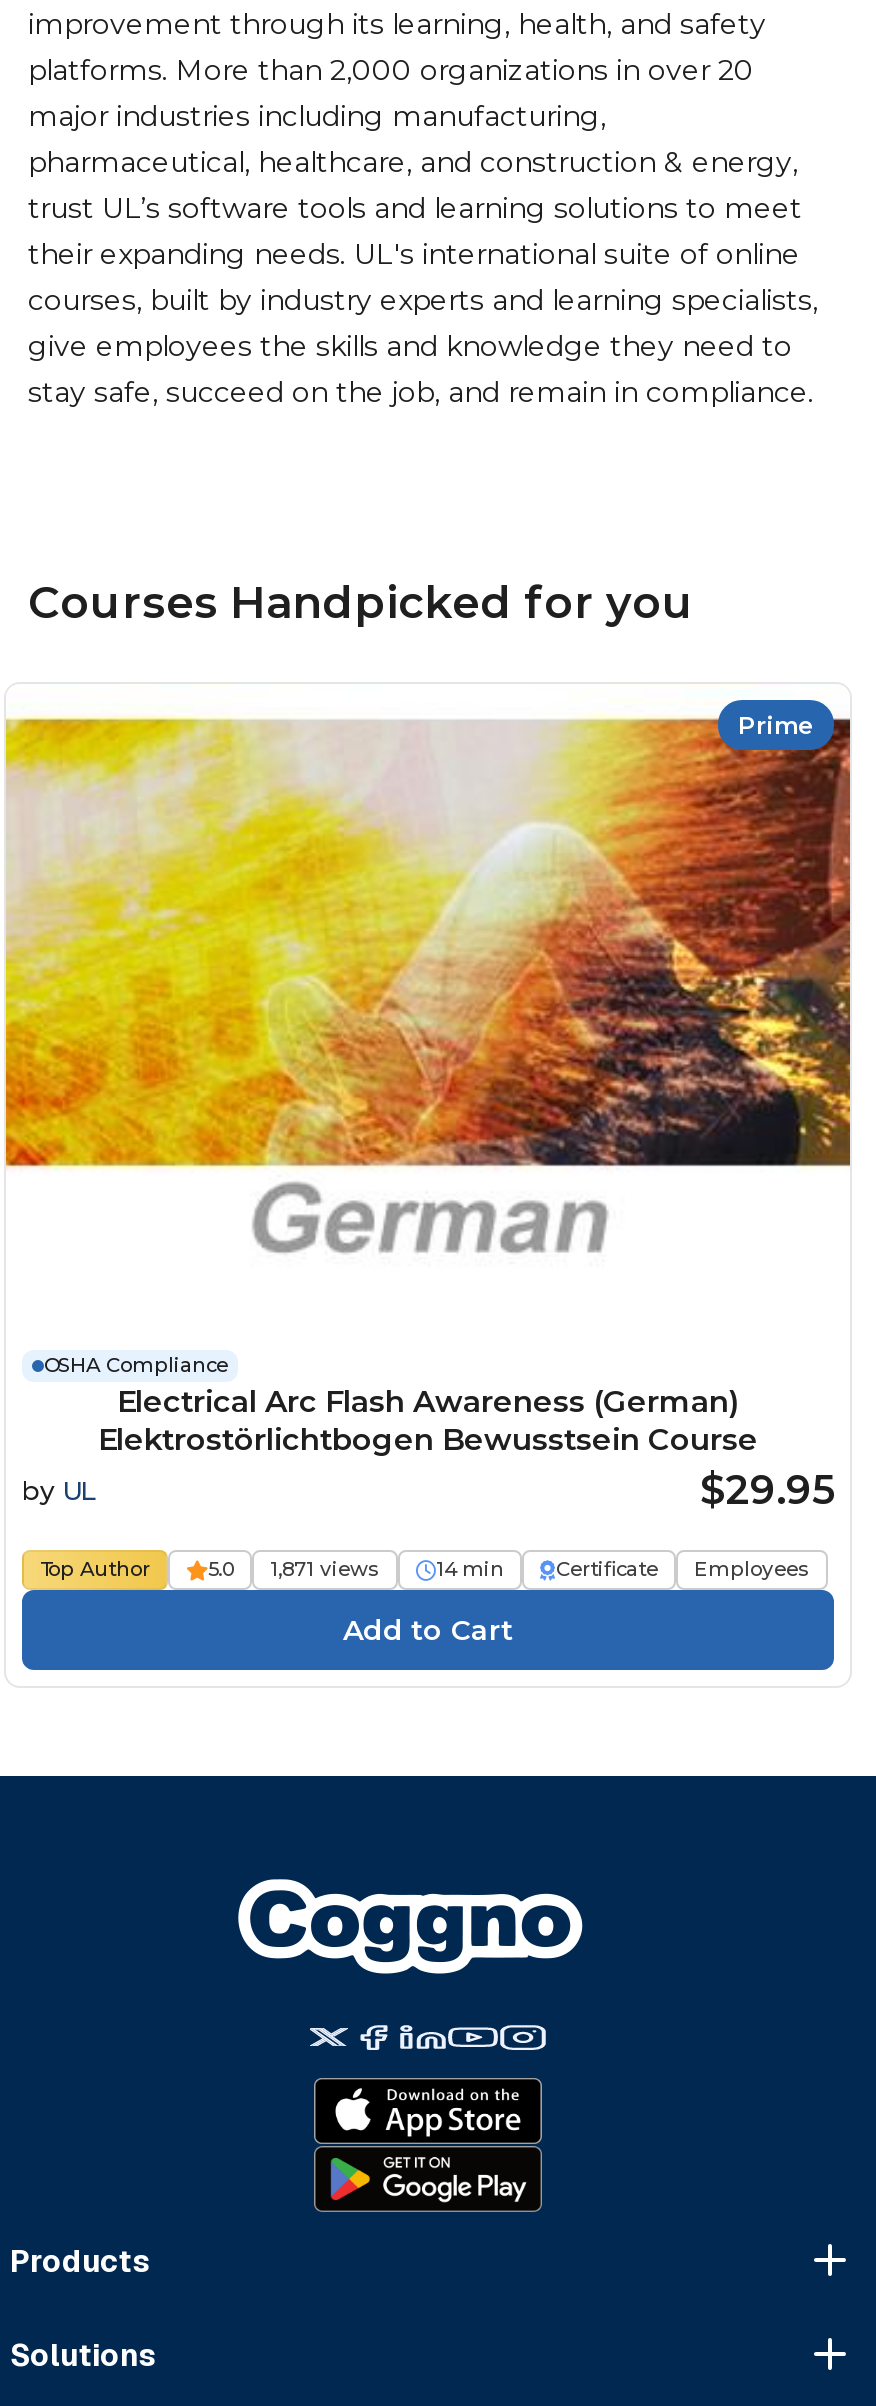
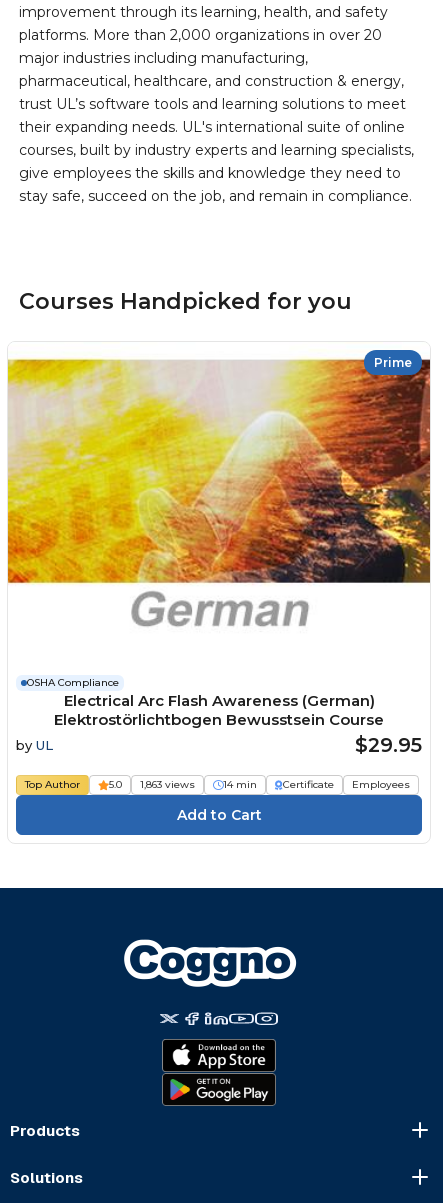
- 5.0 1,871 views
+ 5.0 1,863 views
